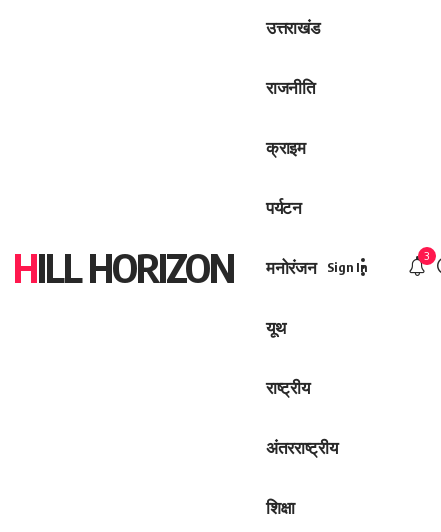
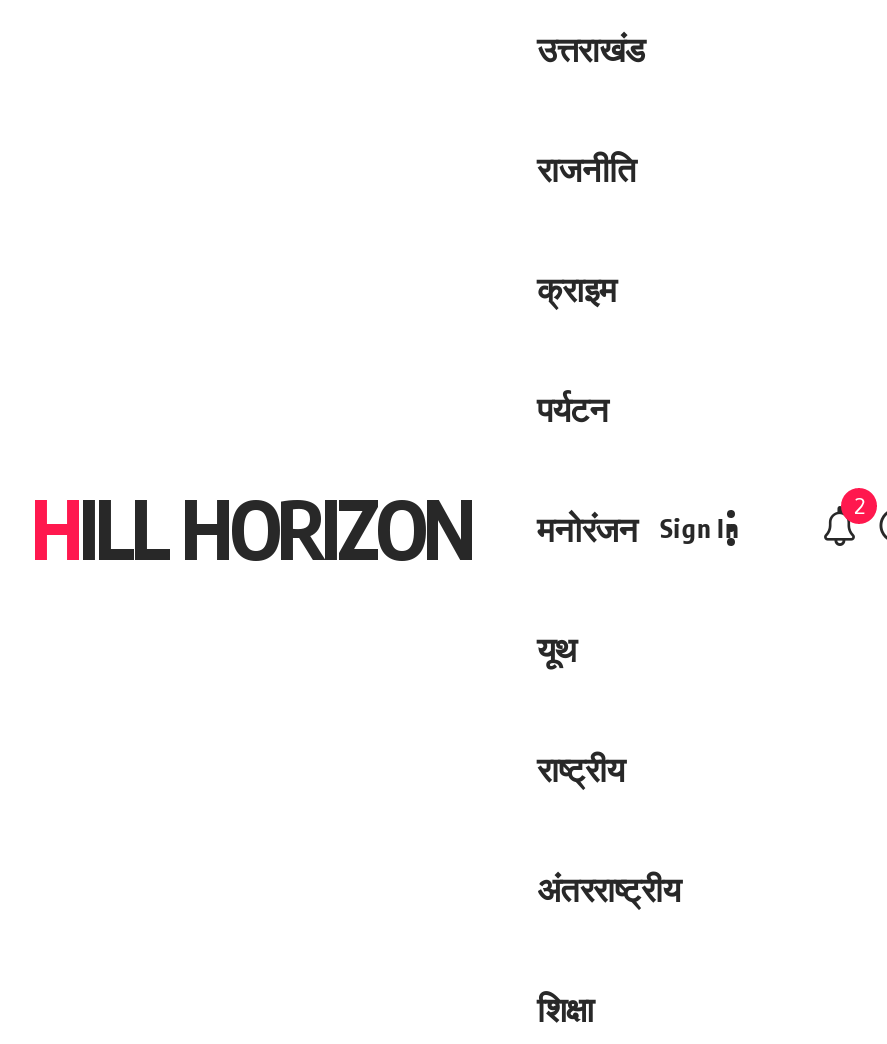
- 3
+ 2
